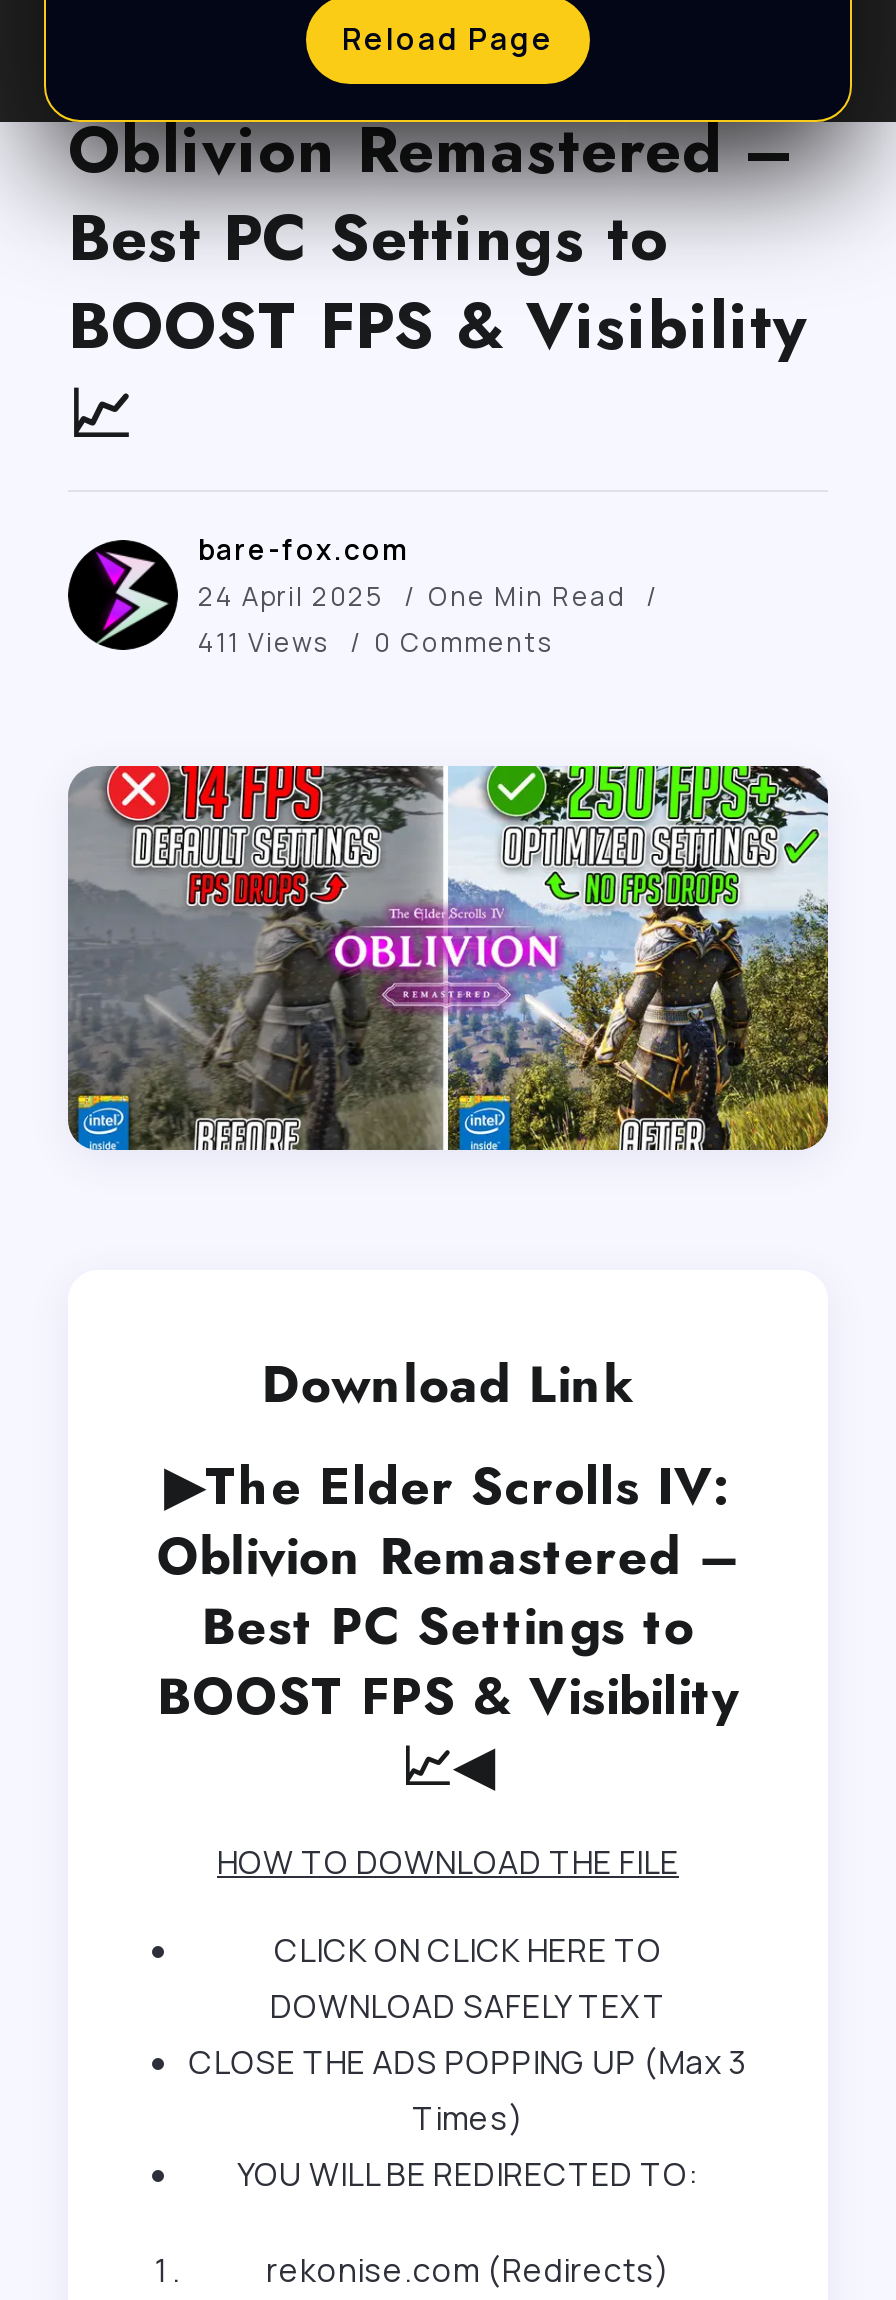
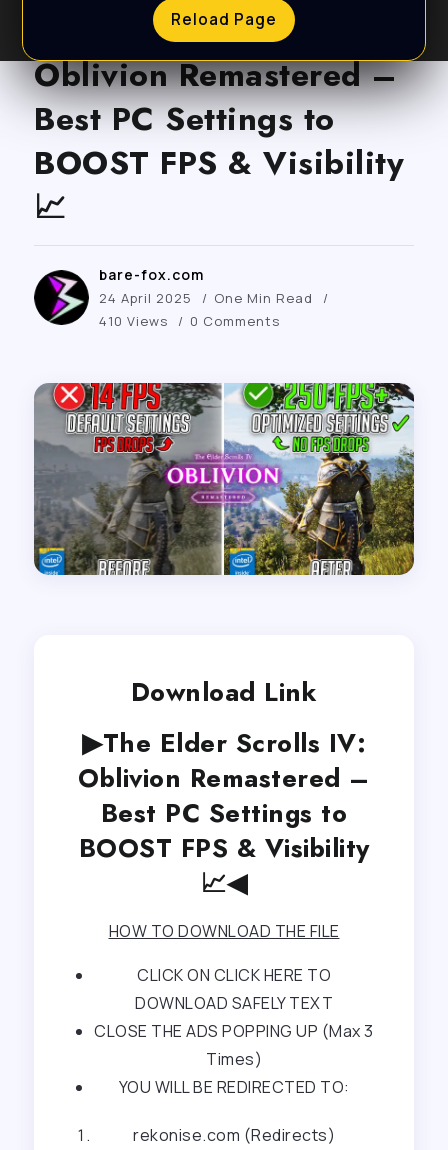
- 411 Views 0 Comments
+ 410 Views 0 Comments
